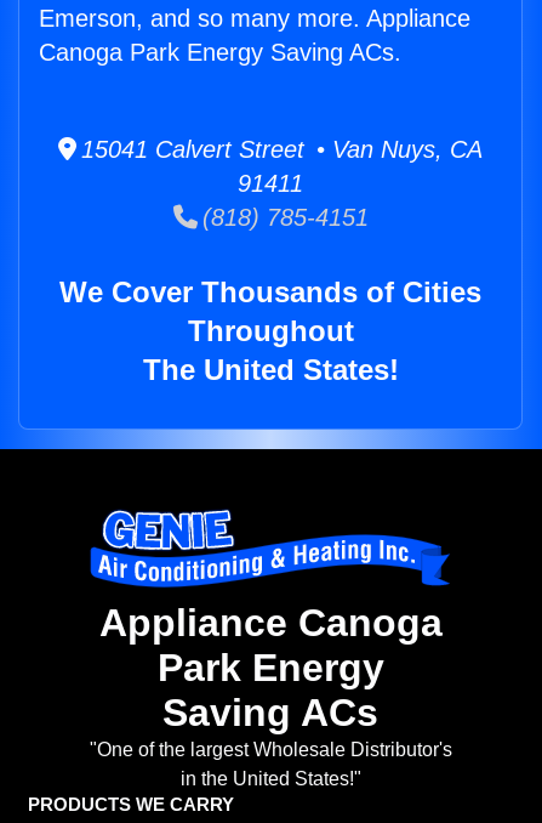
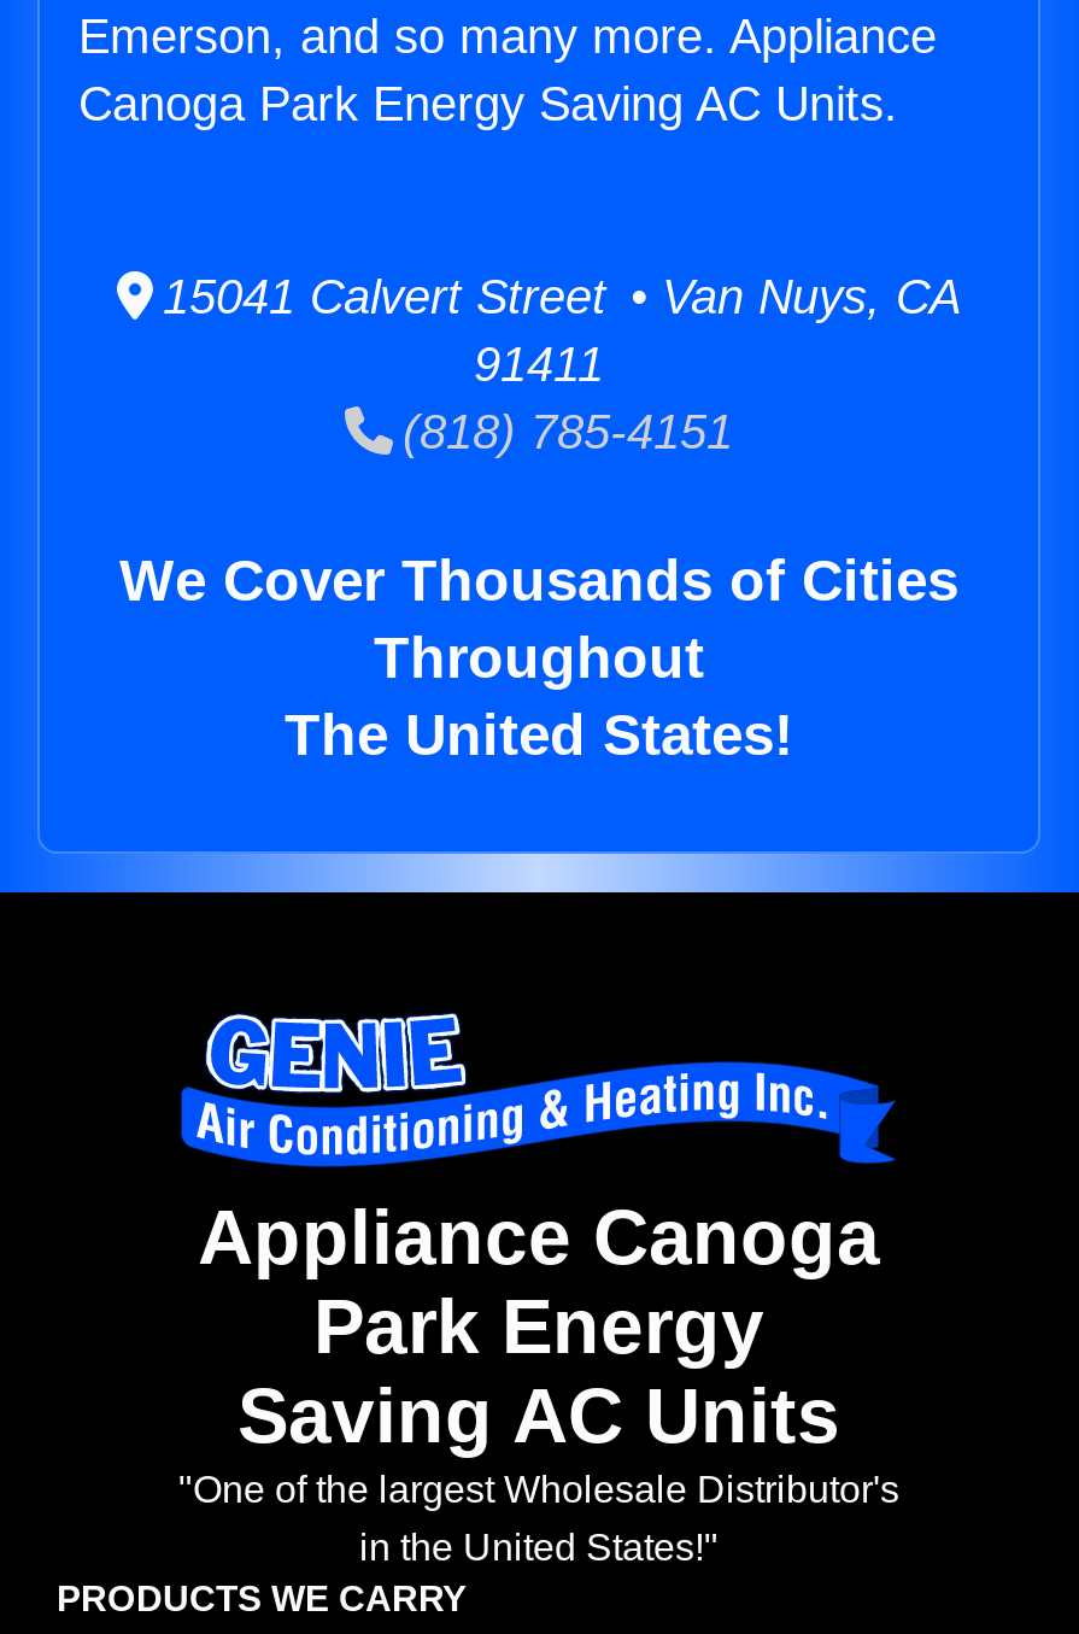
- Canoga Park Energy Saving ACs.
+ Canoga Park Energy Saving AC Units.

- Saving ACs
+ Saving AC Units
